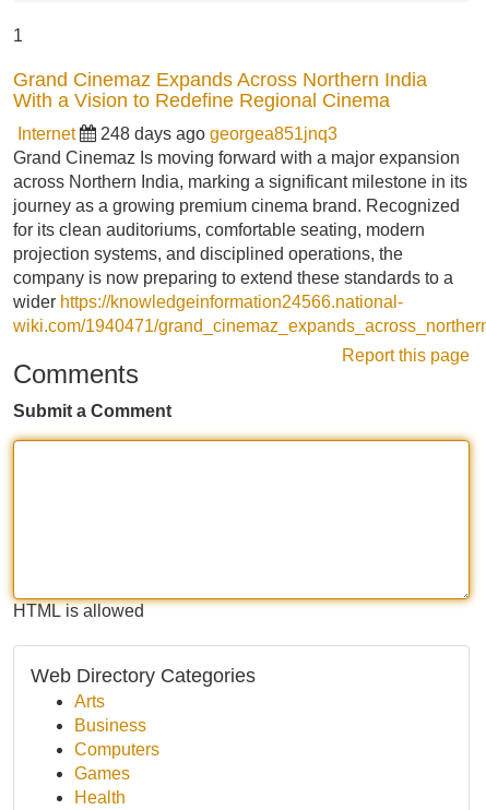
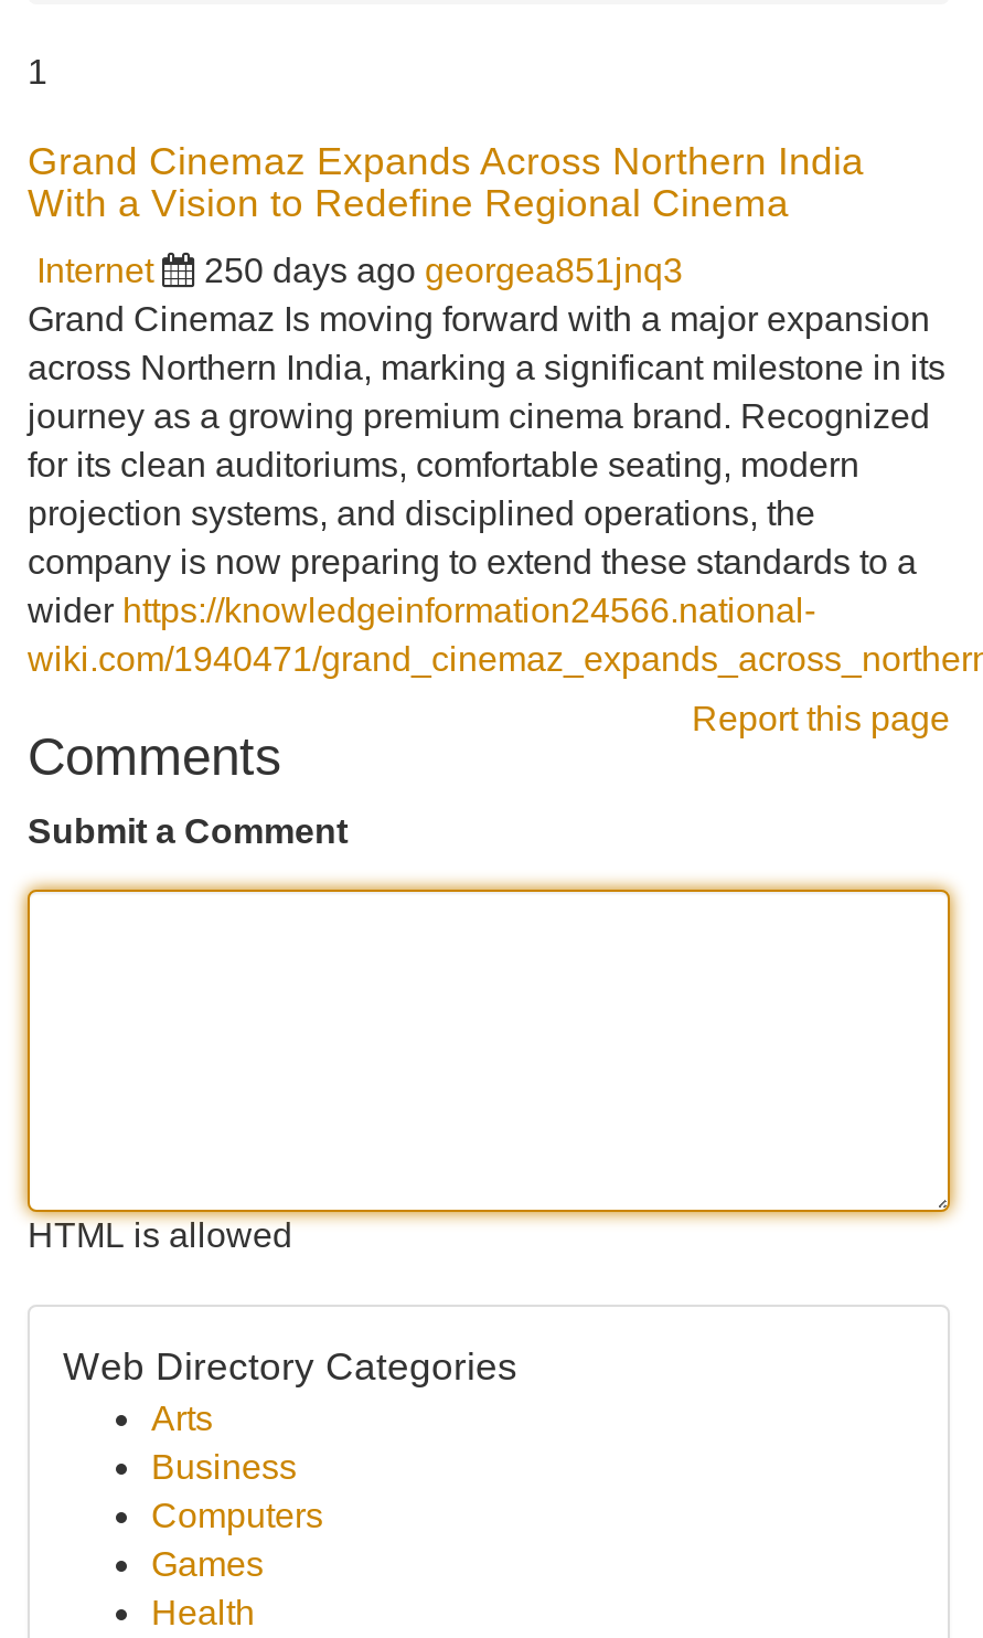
- 248 days ago georgea851jnq3
+ 250 days ago georgea851jnq3
